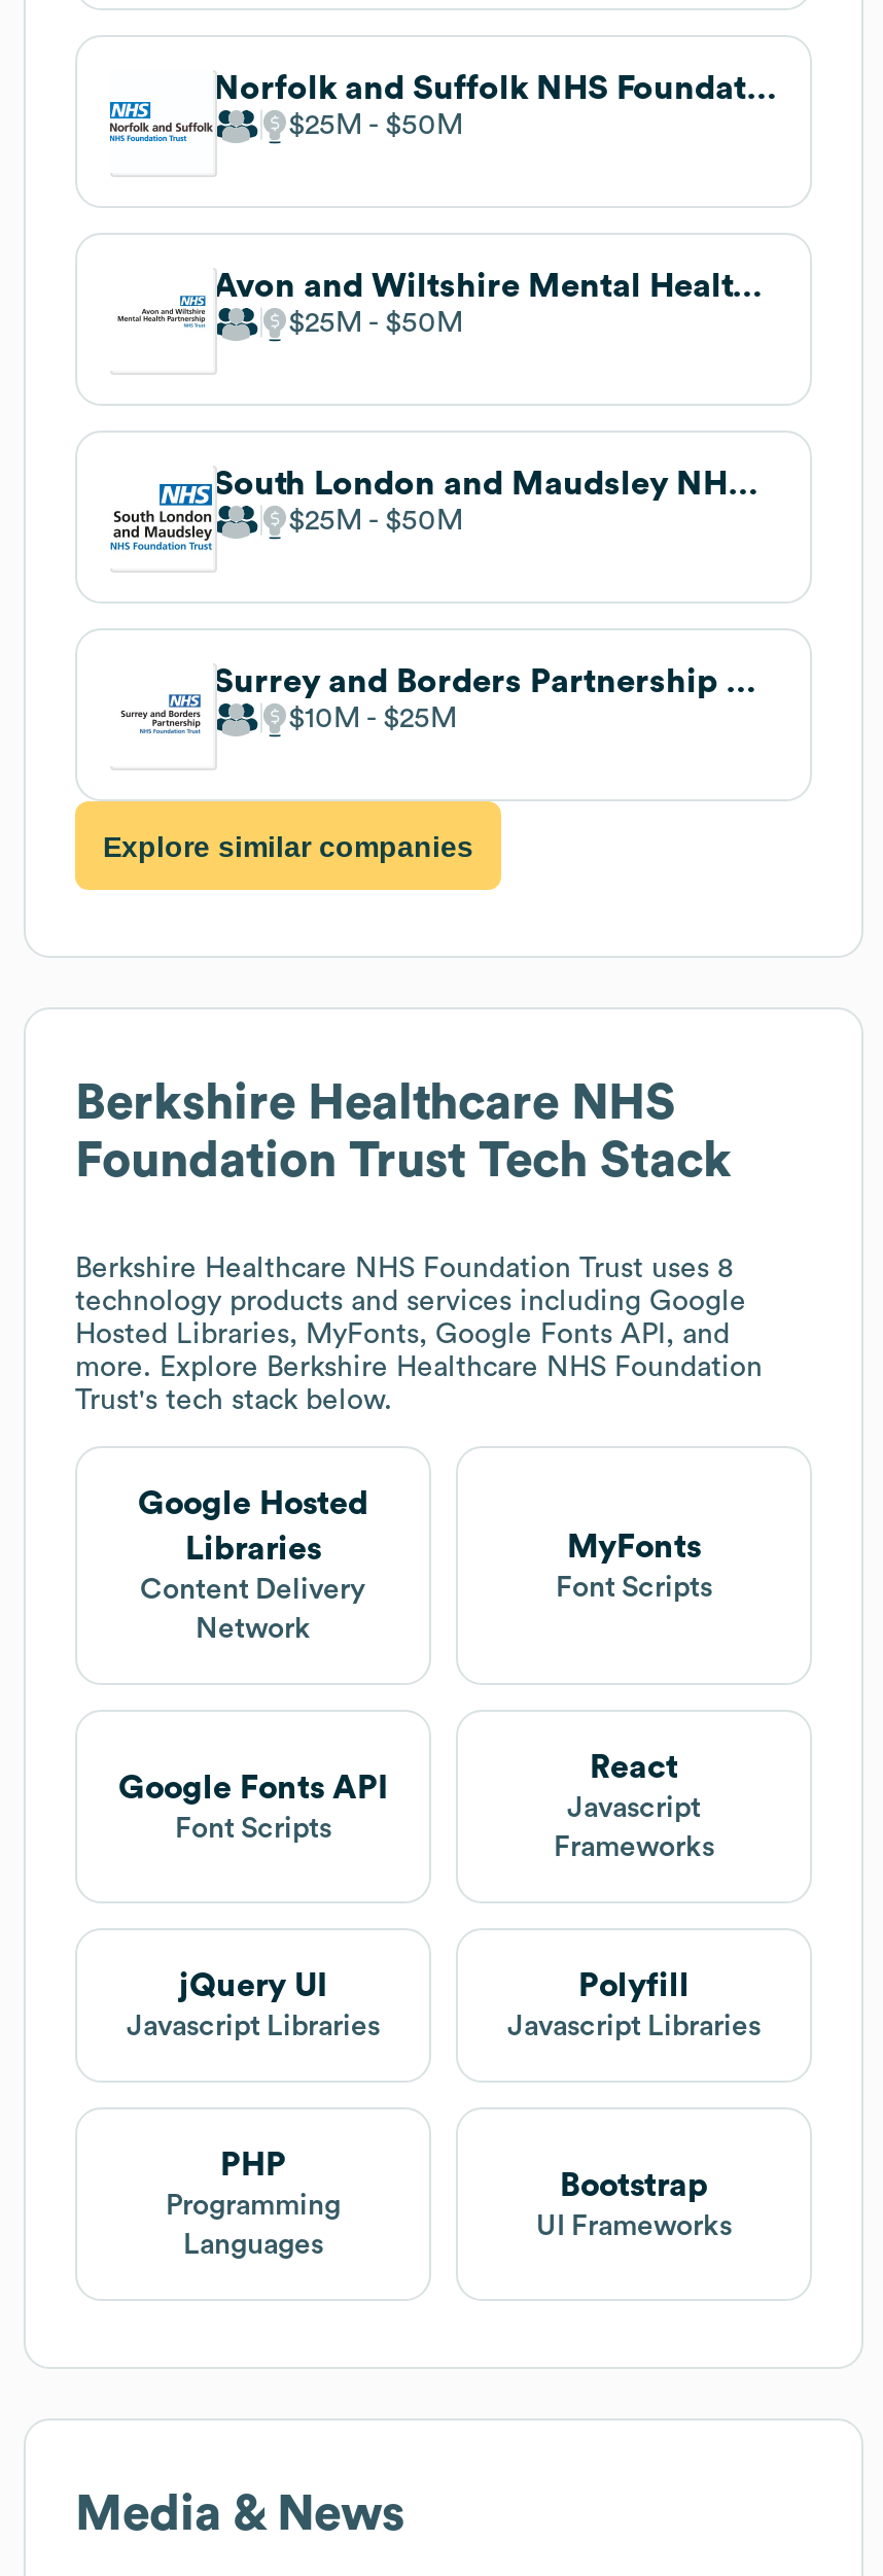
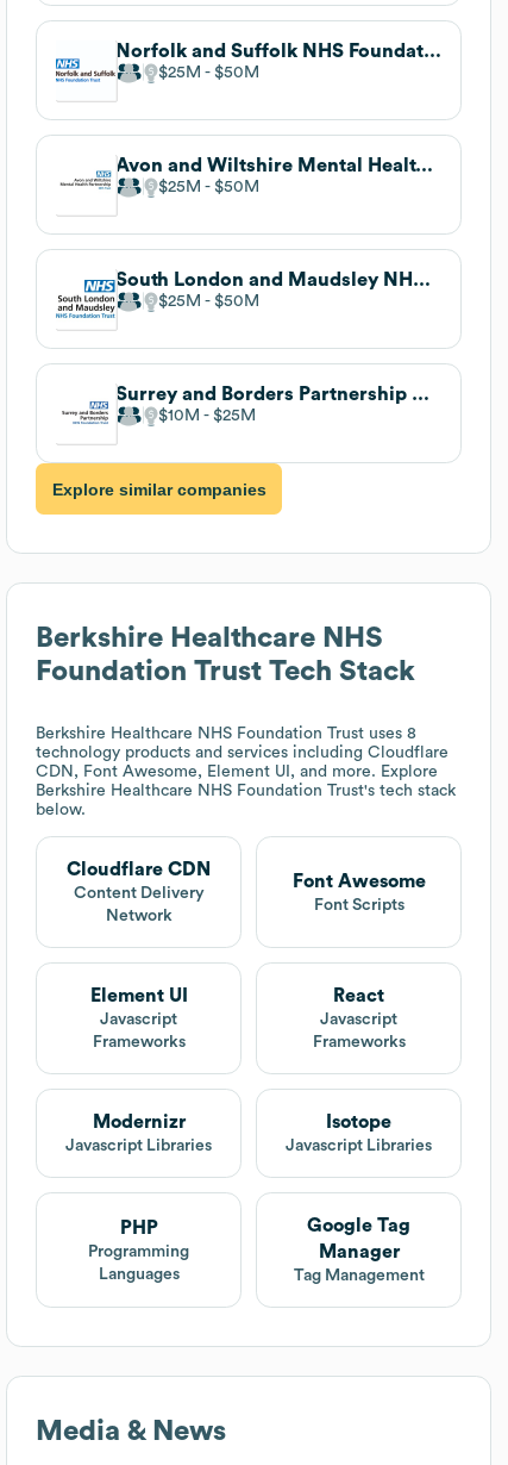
- technology products and services including Google
- Hosted Libraries, MyFonts, Google Fonts API, and
- more. Explore Berkshire Healthcare NHS Foundation
- Trust's tech stack below.
+ technology products and services including Cloudflare
+ CDN, Font Awesome, Element UI, and more. Explore
+ Berkshire Healthcare NHS Foundation Trust's tech stack
+ below.

- Google Hosted
- Libraries
+ Cloudflare CDN

- MyFonts
+ Font Awesome

- Google Fonts API
- Font Scripts
+ Element UI
+ Javascript
+ Frameworks

- jQuery UI
+ Modernizr

- Polyfill
+ Isotope

- Bootstrap
- UI Frameworks
+ Google Tag
+ Manager
+ Tag Management
